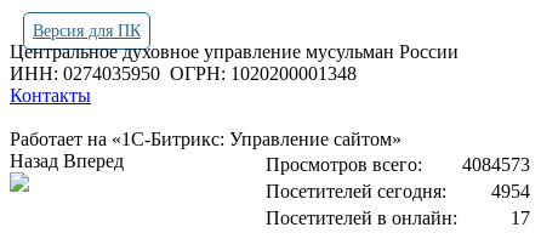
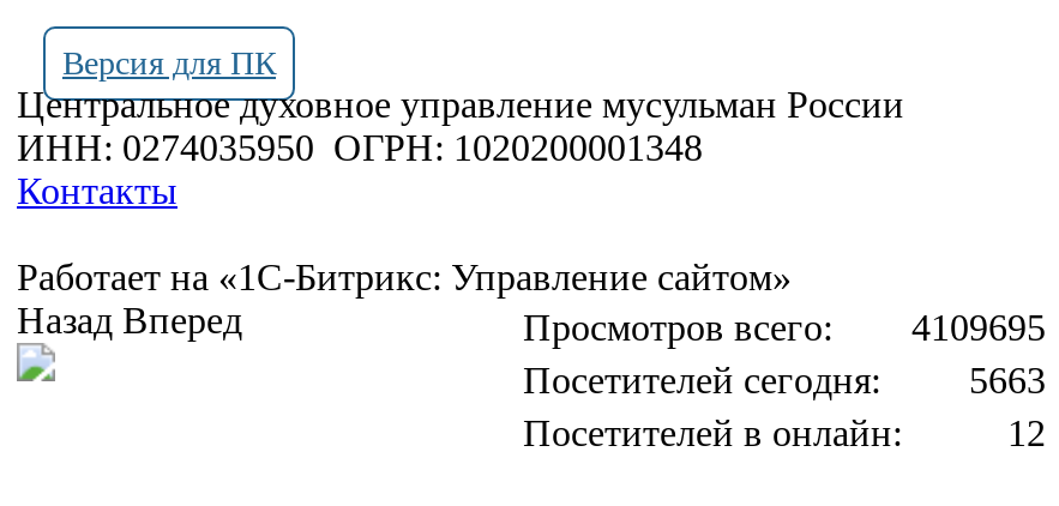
- Просмотров всего: 4084573
+ Просмотров всего: 4109695

- 4954
+ 5663

- 17
+ 12
